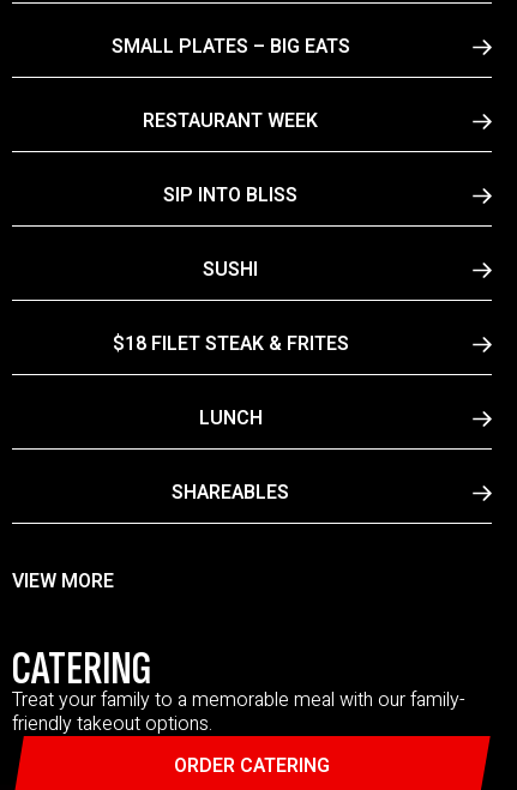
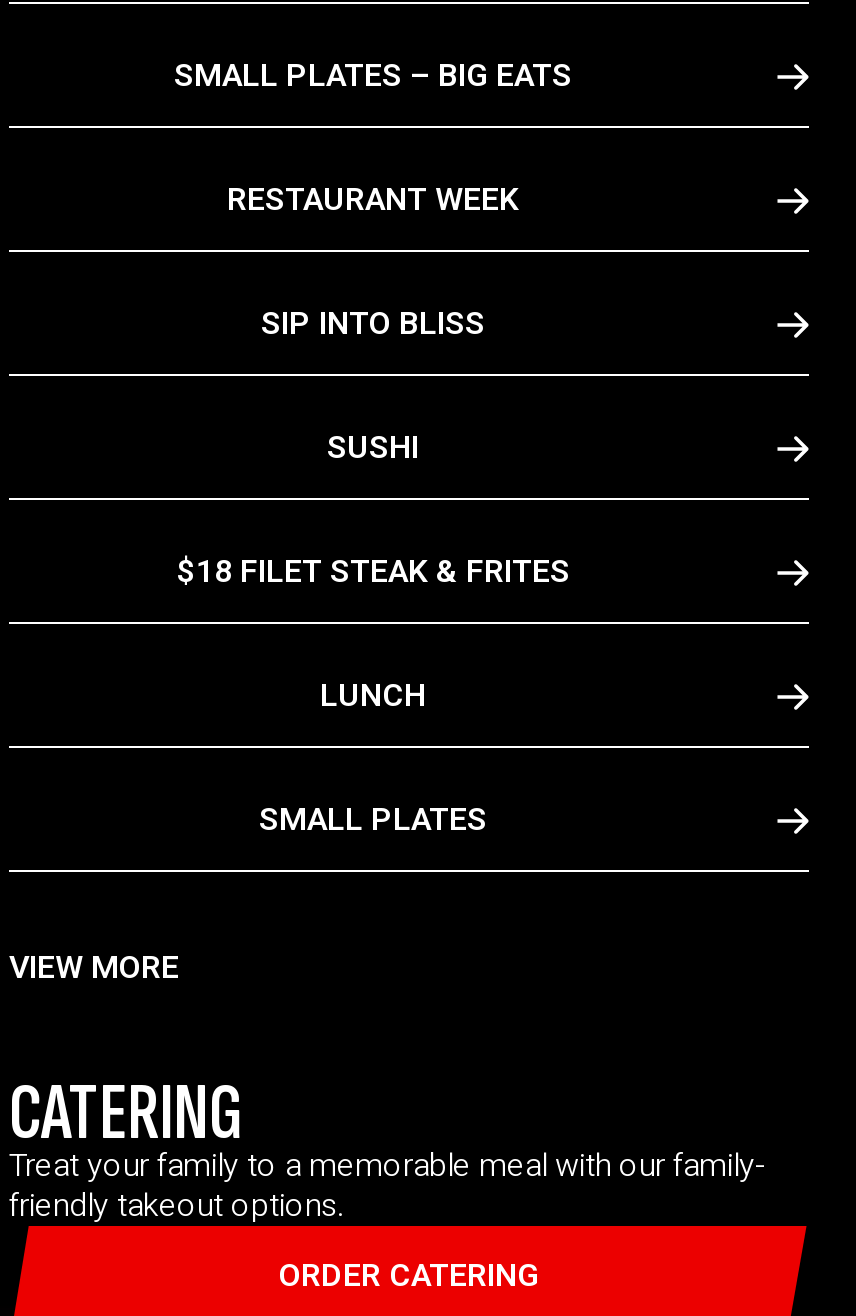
- SHAREABLES
+ SMALL PLATES
